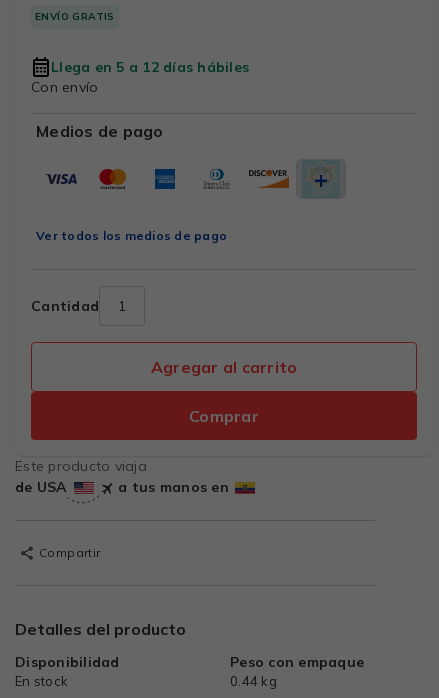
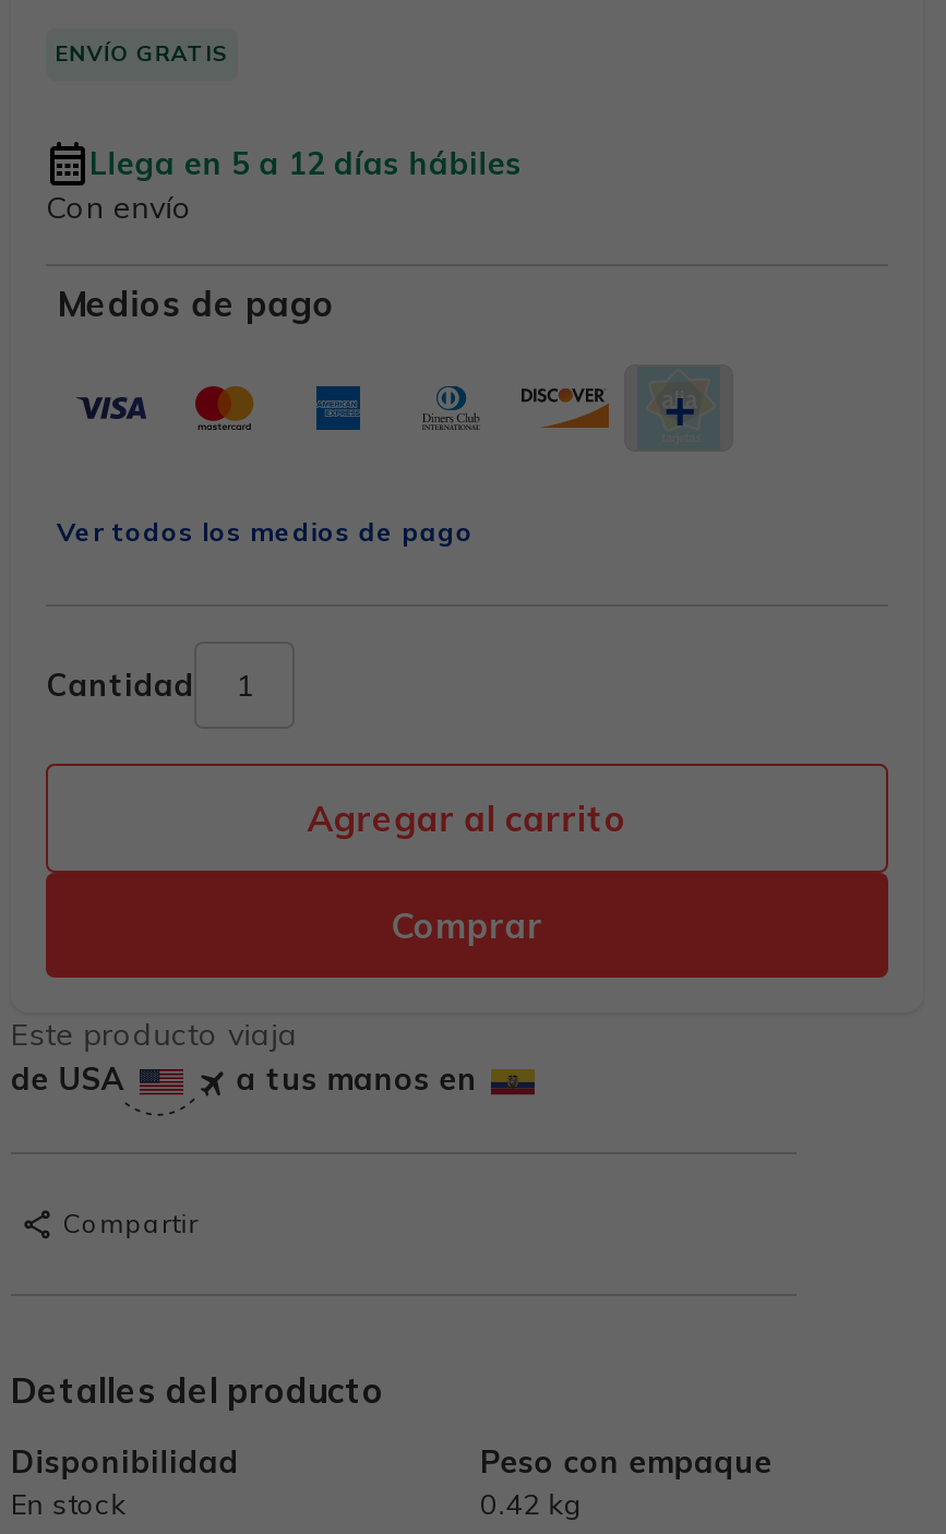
- 0.44 kg
+ 0.42 kg
